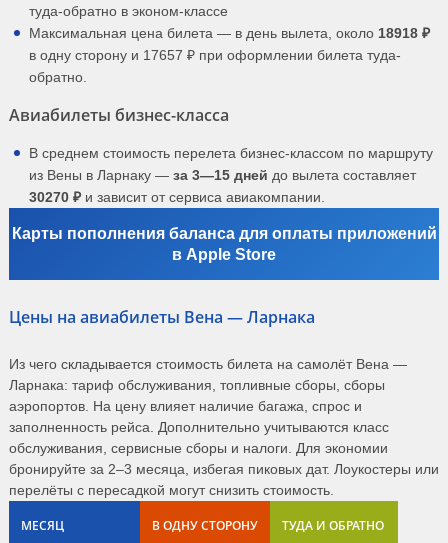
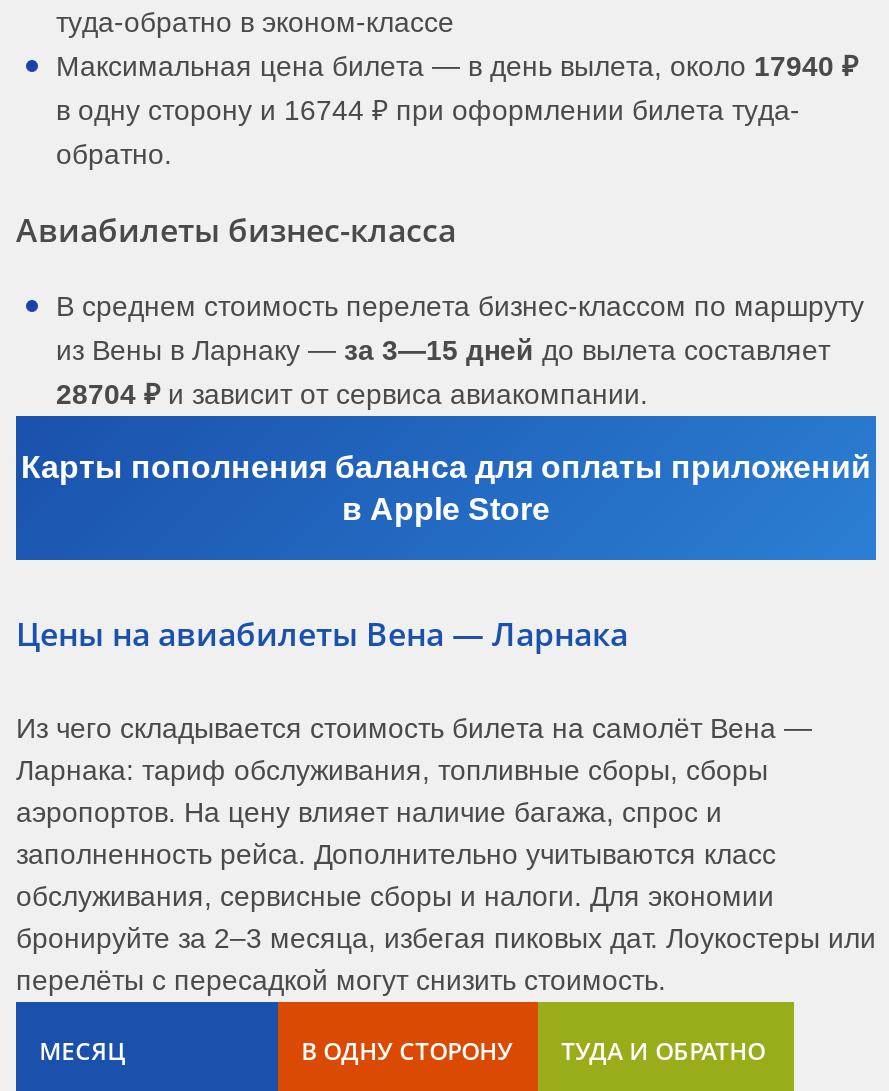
- Максимальная цена билета — в день вылета, около 18918 ₽
+ Максимальная цена билета — в день вылета, около 17940 ₽

- в одну сторону и 17657 ₽ при оформлении билета туда-
+ в одну сторону и 16744 ₽ при оформлении билета туда-

- 30270 ₽ и зависит от сервиса авиакомпании.
+ 28704 ₽ и зависит от сервиса авиакомпании.
